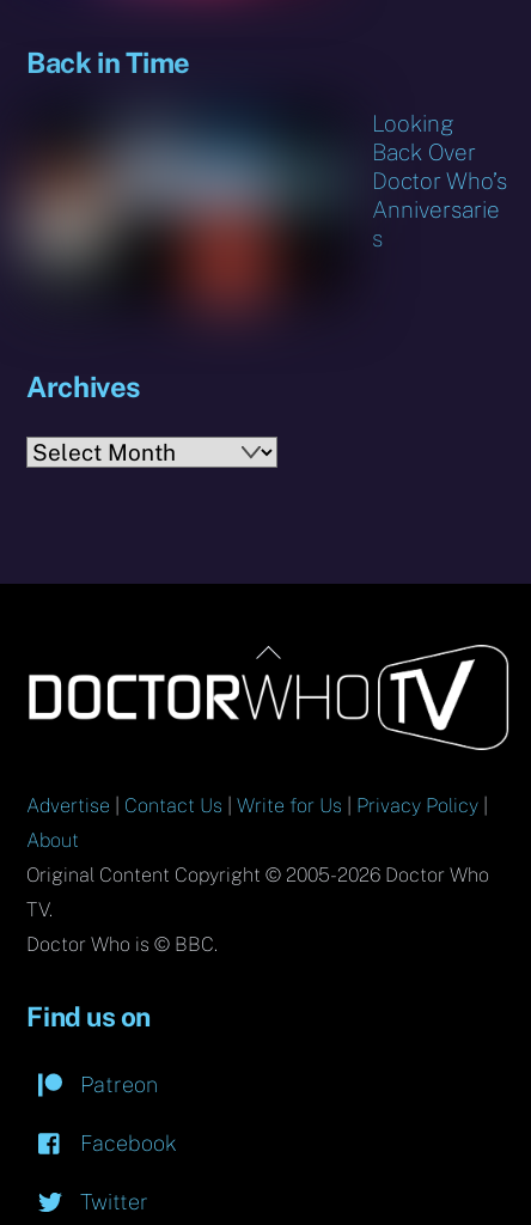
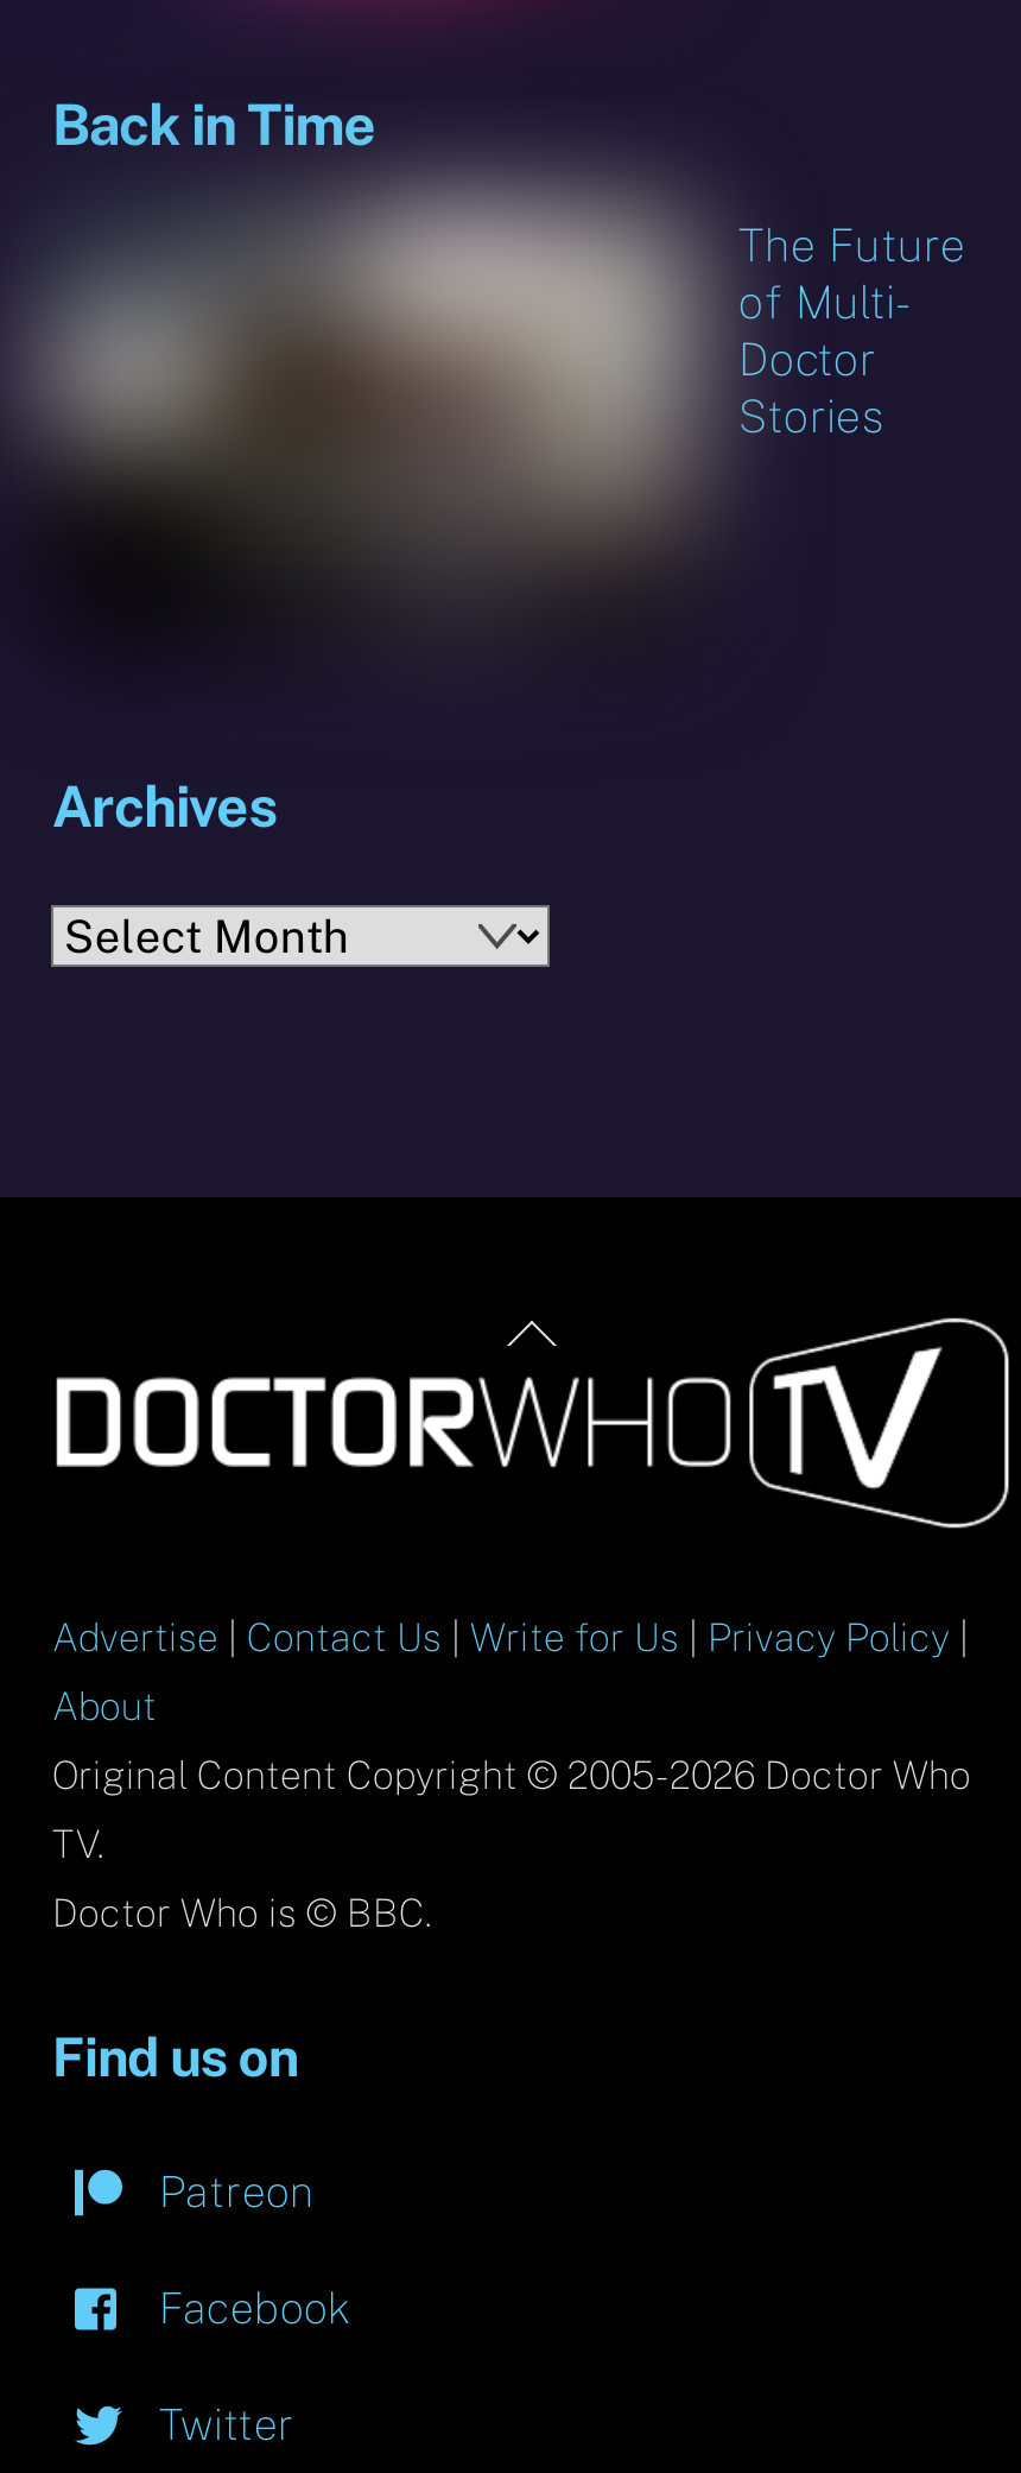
- [image]
- Looking
- Back Over
- Doctor Who’s
- Anniversarie
- s
+ [image]
+ The Future
+ of Multi-
+ Doctor
+ Stories
